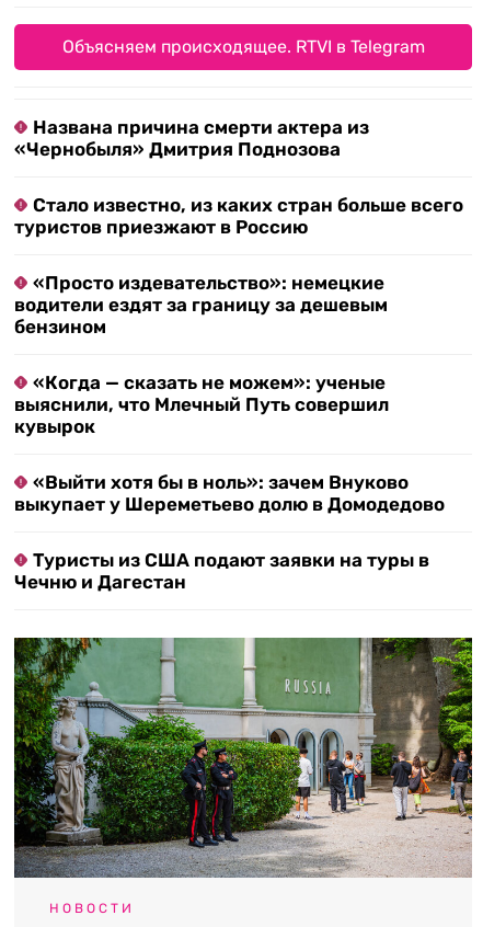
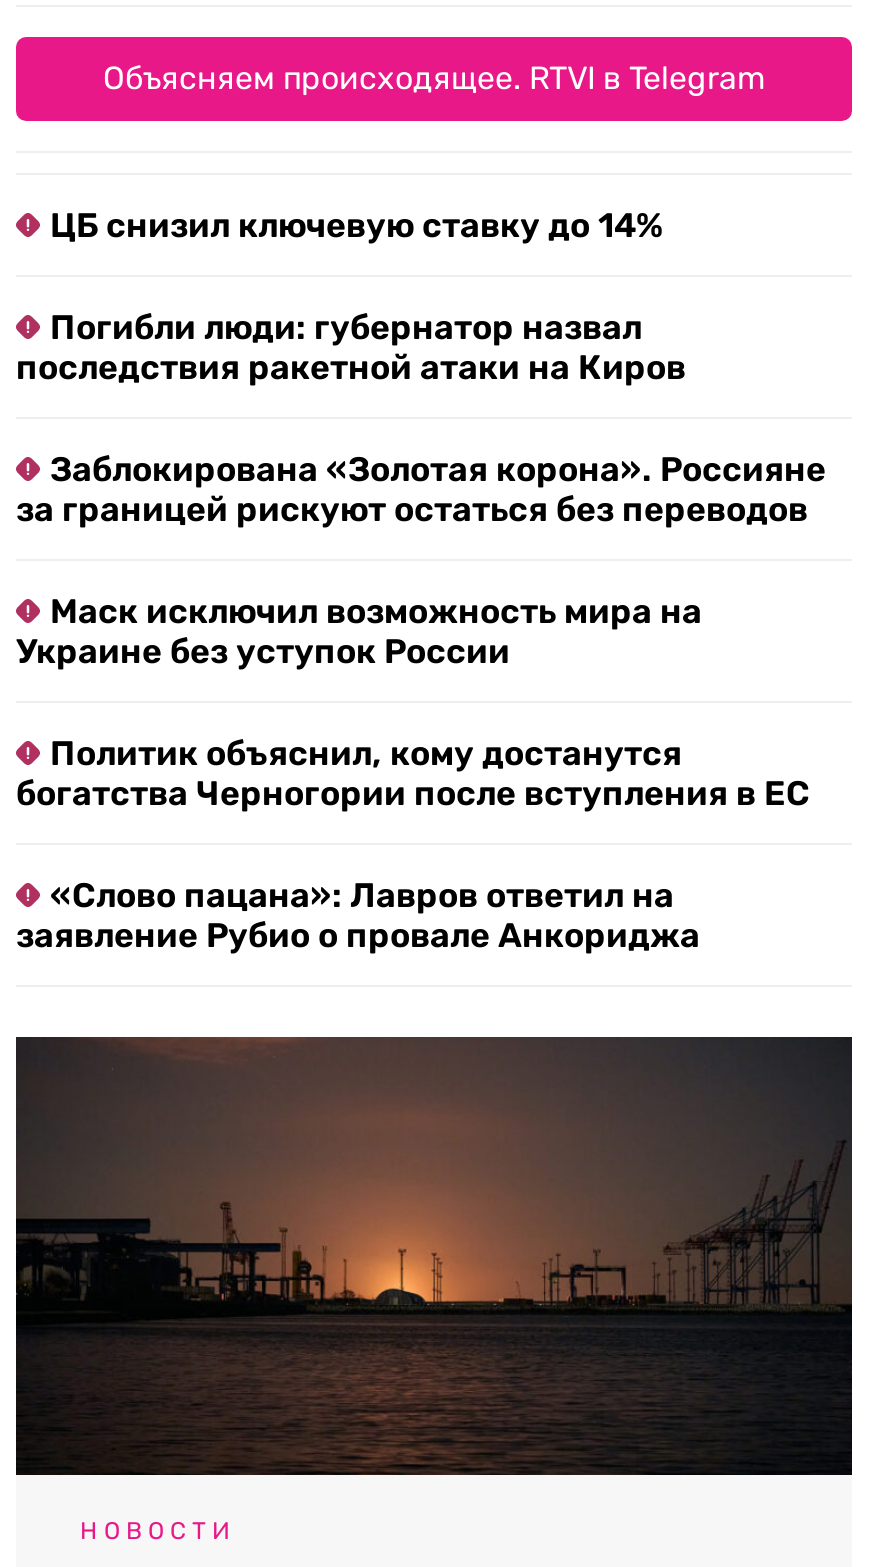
- Названа причина смерти актера из
- «Чернобыля» Дмитрия Поднозова
+ ЦБ снизил ключевую ставку до 14%

- Стало известно, из каких стран больше всего
- туристов приезжают в Россию
+ Погибли люди: губернатор назвал
+ последствия ракетной атаки на Киров

- «Просто издевательство»: немецкие
- водители ездят за границу за дешевым
- бензином
+ Заблокирована «Золотая корона». Россияне
+ за границей рискуют остаться без переводов

- «Когда — сказать не можем»: ученые
- выяснили, что Млечный Путь совершил
- кувырок
+ Маск исключил возможность мира на
+ Украине без уступок России

- «Выйти хотя бы в ноль»: зачем Внуково
- выкупает у Шереметьево долю в Домодедово
+ Политик объяснил, кому достанутся
+ богатства Черногории после вступления в ЕС

- Туристы из США подают заявки на туры в
- Чечню и Дагестан
+ «Слово пацана»: Лавров ответил на
+ заявление Рубио о провале Анкориджа

- [image]
+ [image]
